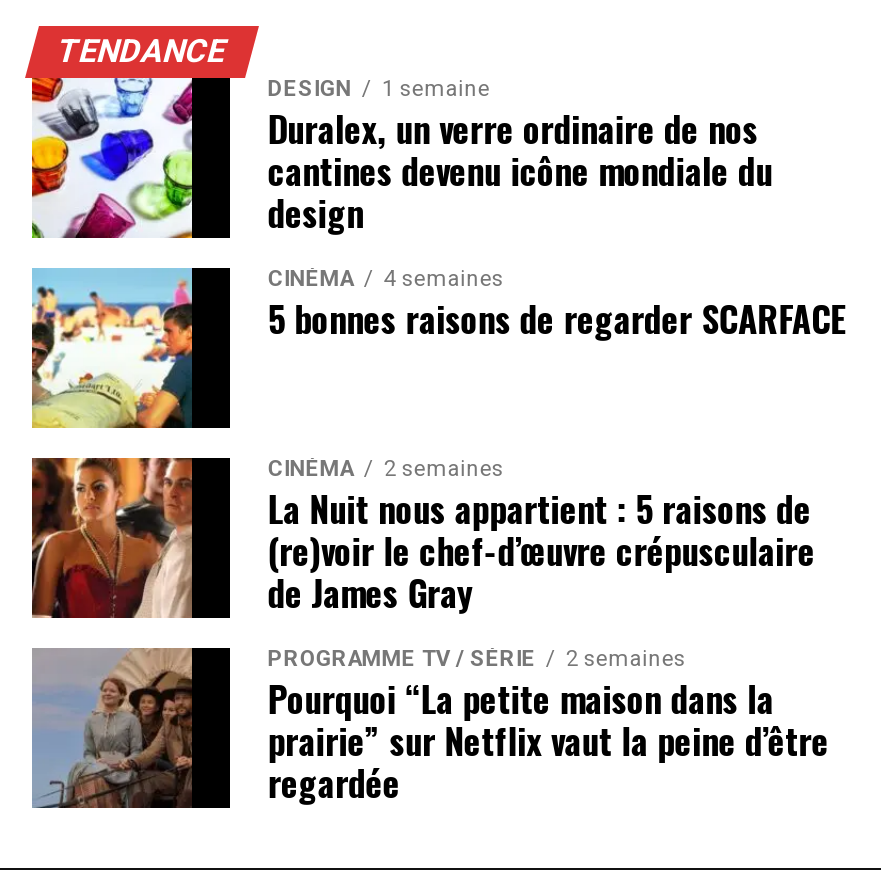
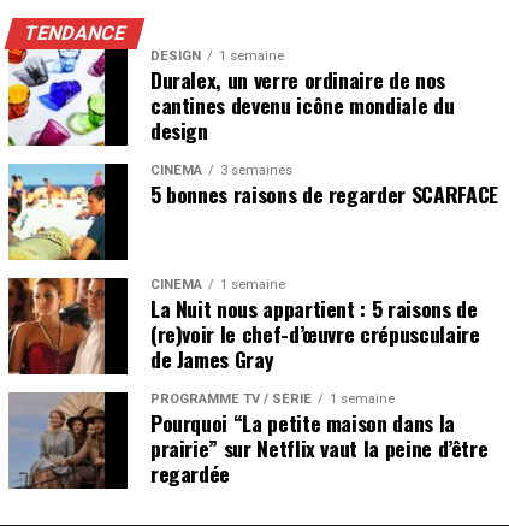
- CINÉMA 4 semaines
+ CINÉMA 3 semaines

- CINÉMA 2 semaines
+ CINÉMA 1 semaine

- PROGRAMME TV / SÉRIE 2 semaines
+ PROGRAMME TV / SÉRIE 1 semaine
